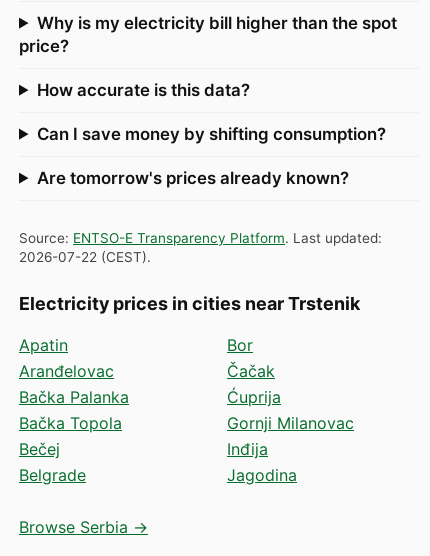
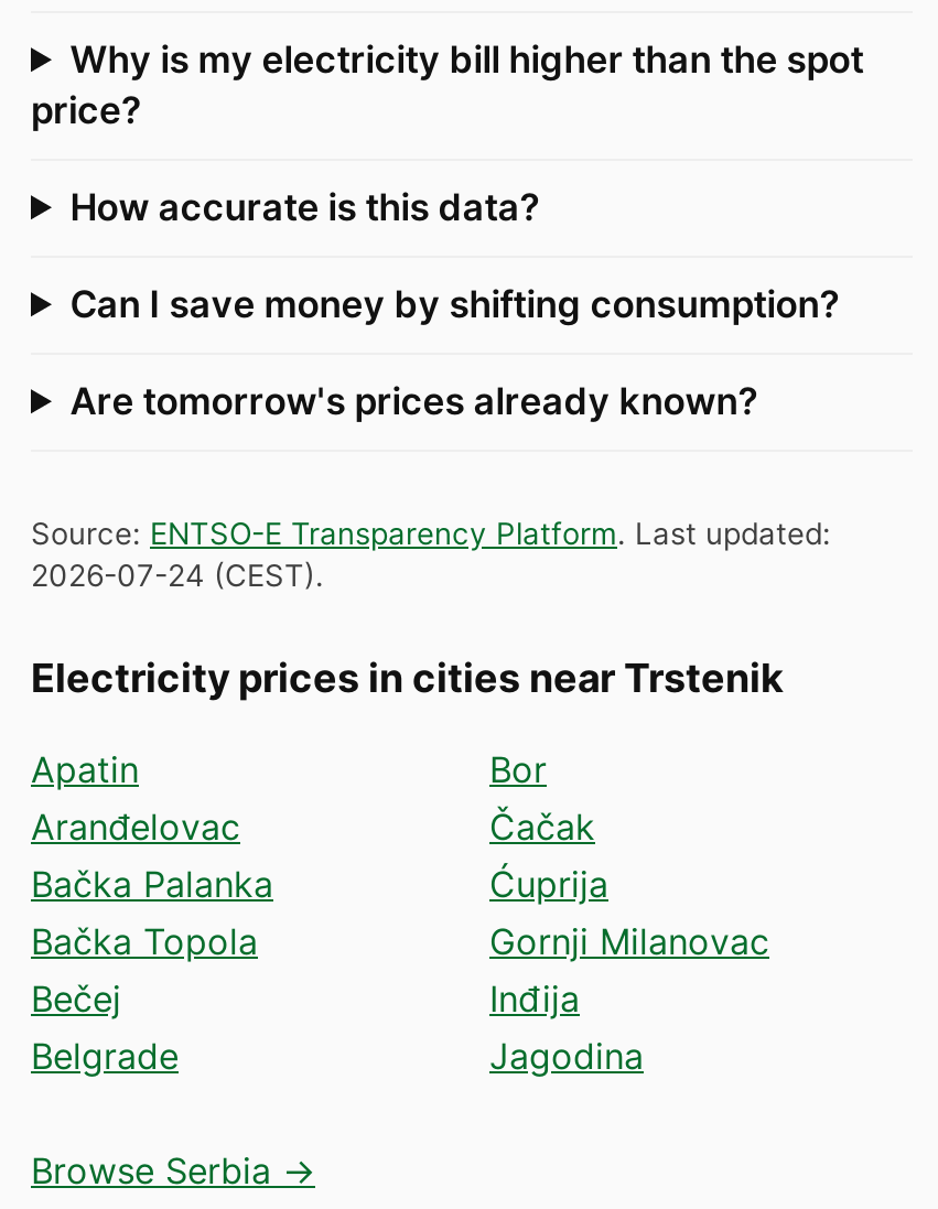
- 2026-07-22 (CEST).
+ 2026-07-24 (CEST).
